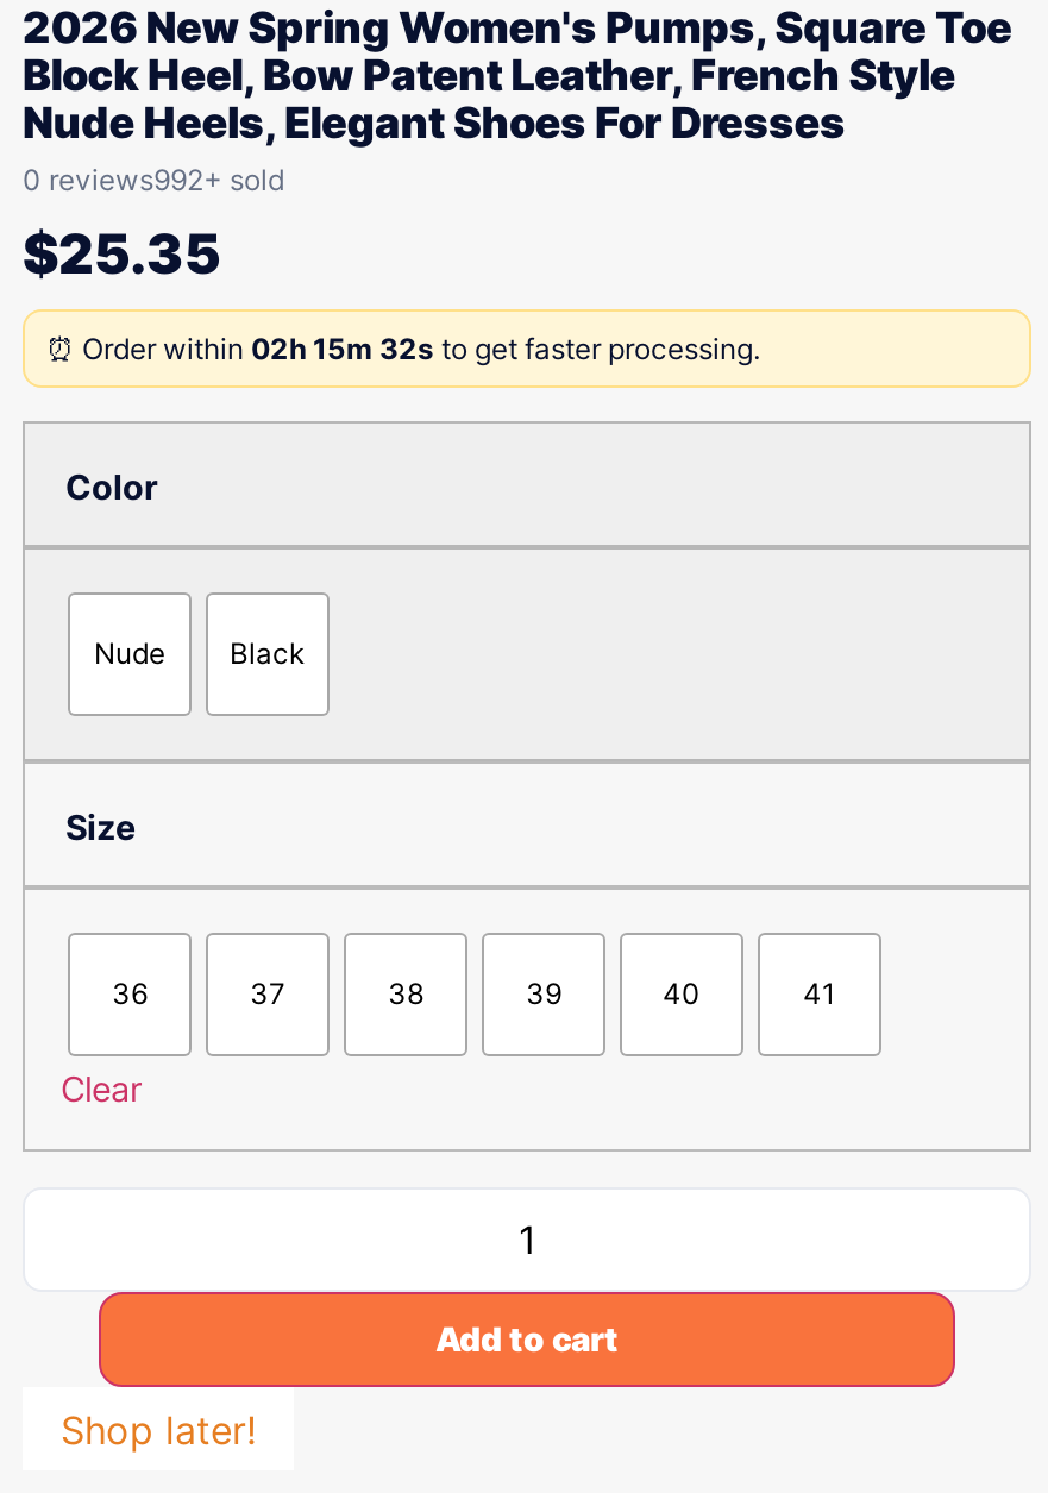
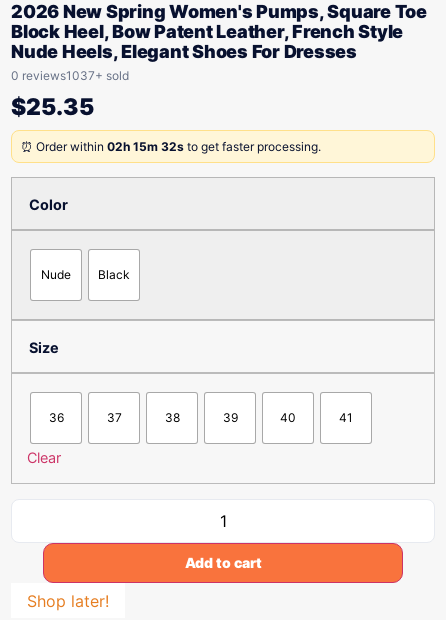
- 0 reviews992+ sold
+ 0 reviews1037+ sold
